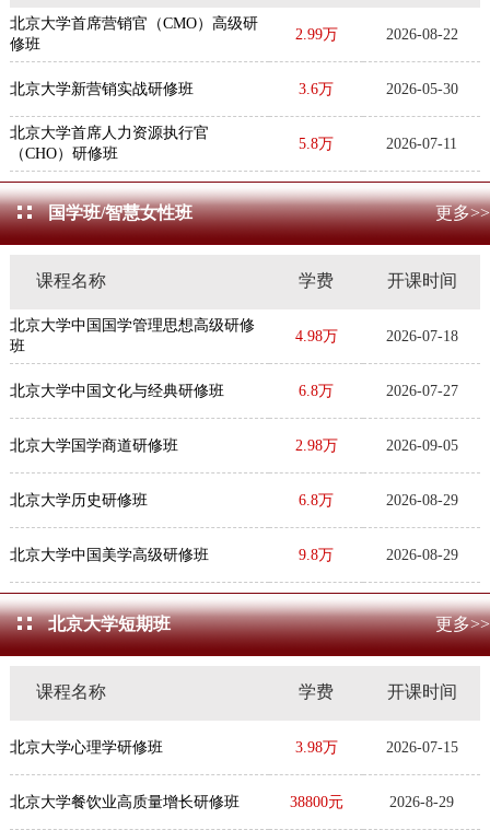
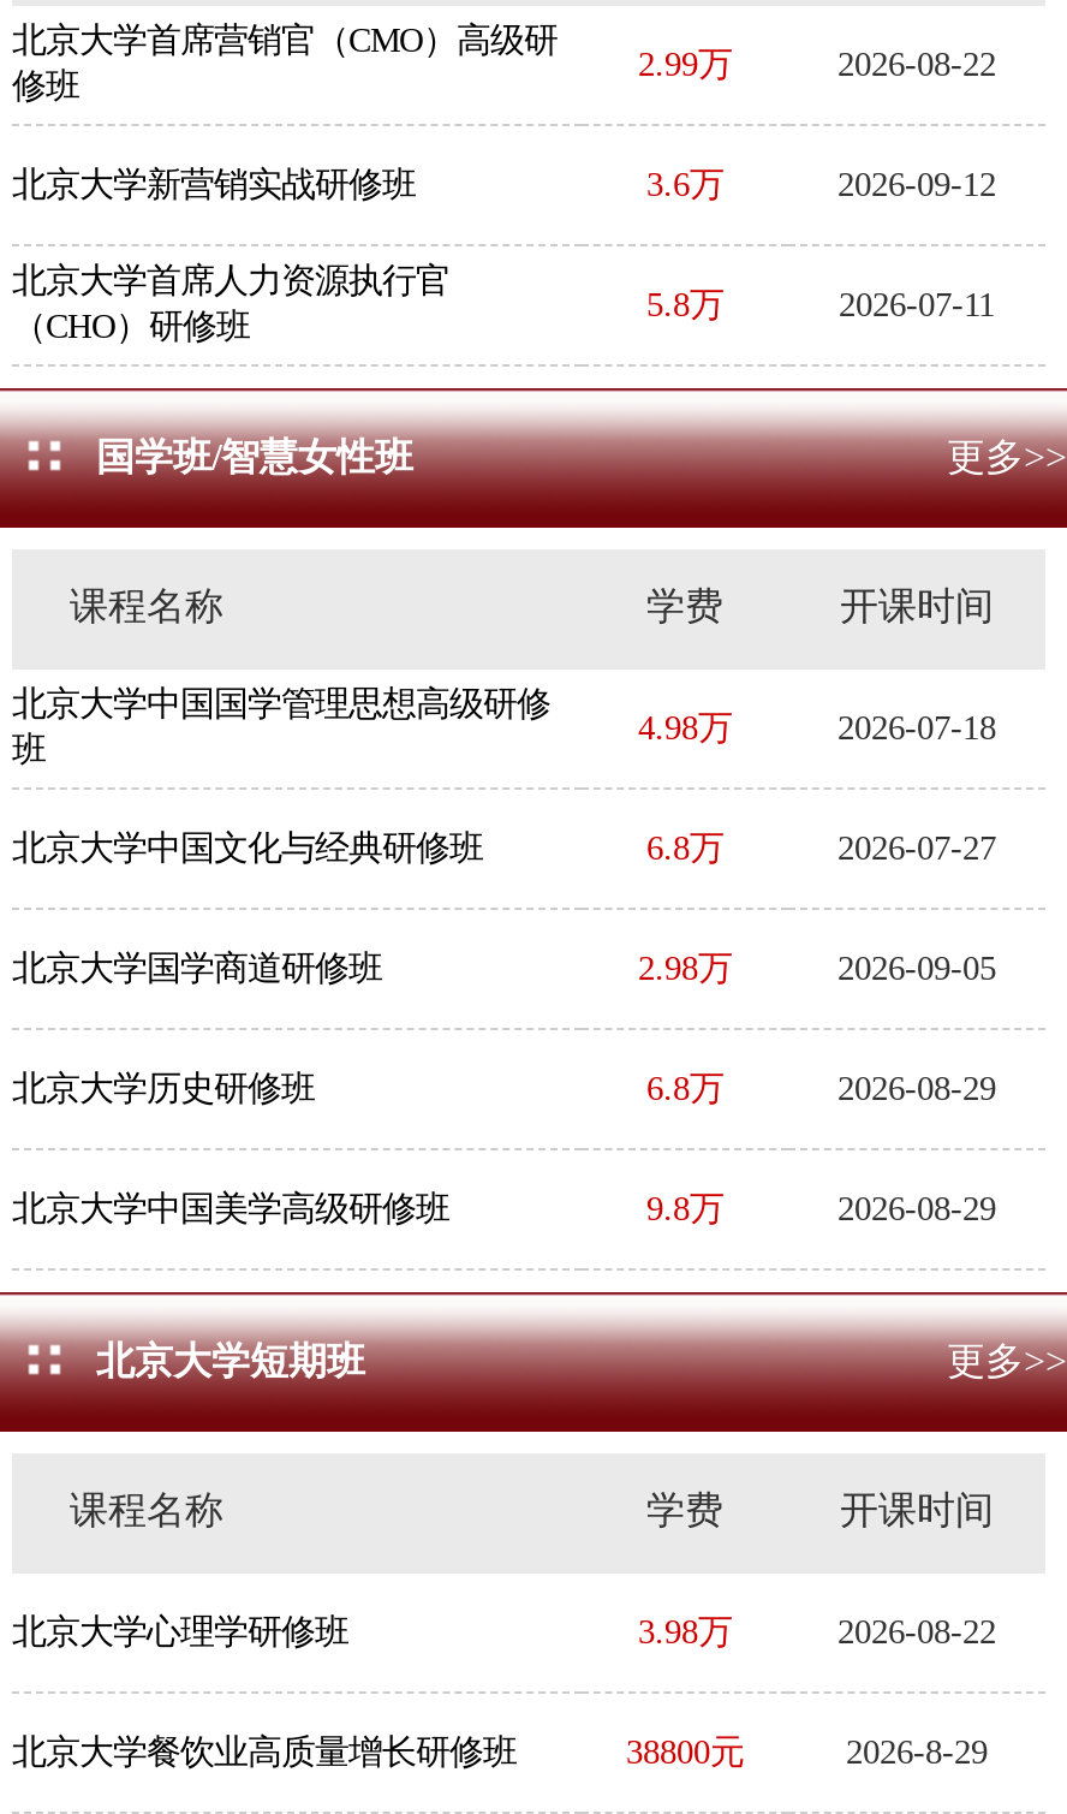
- 2026-05-30
+ 2026-09-12

- 2026-07-15
+ 2026-08-22
